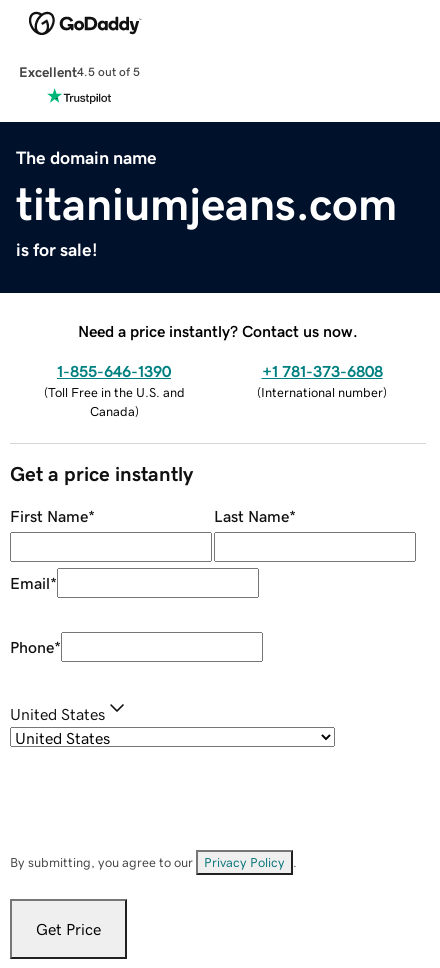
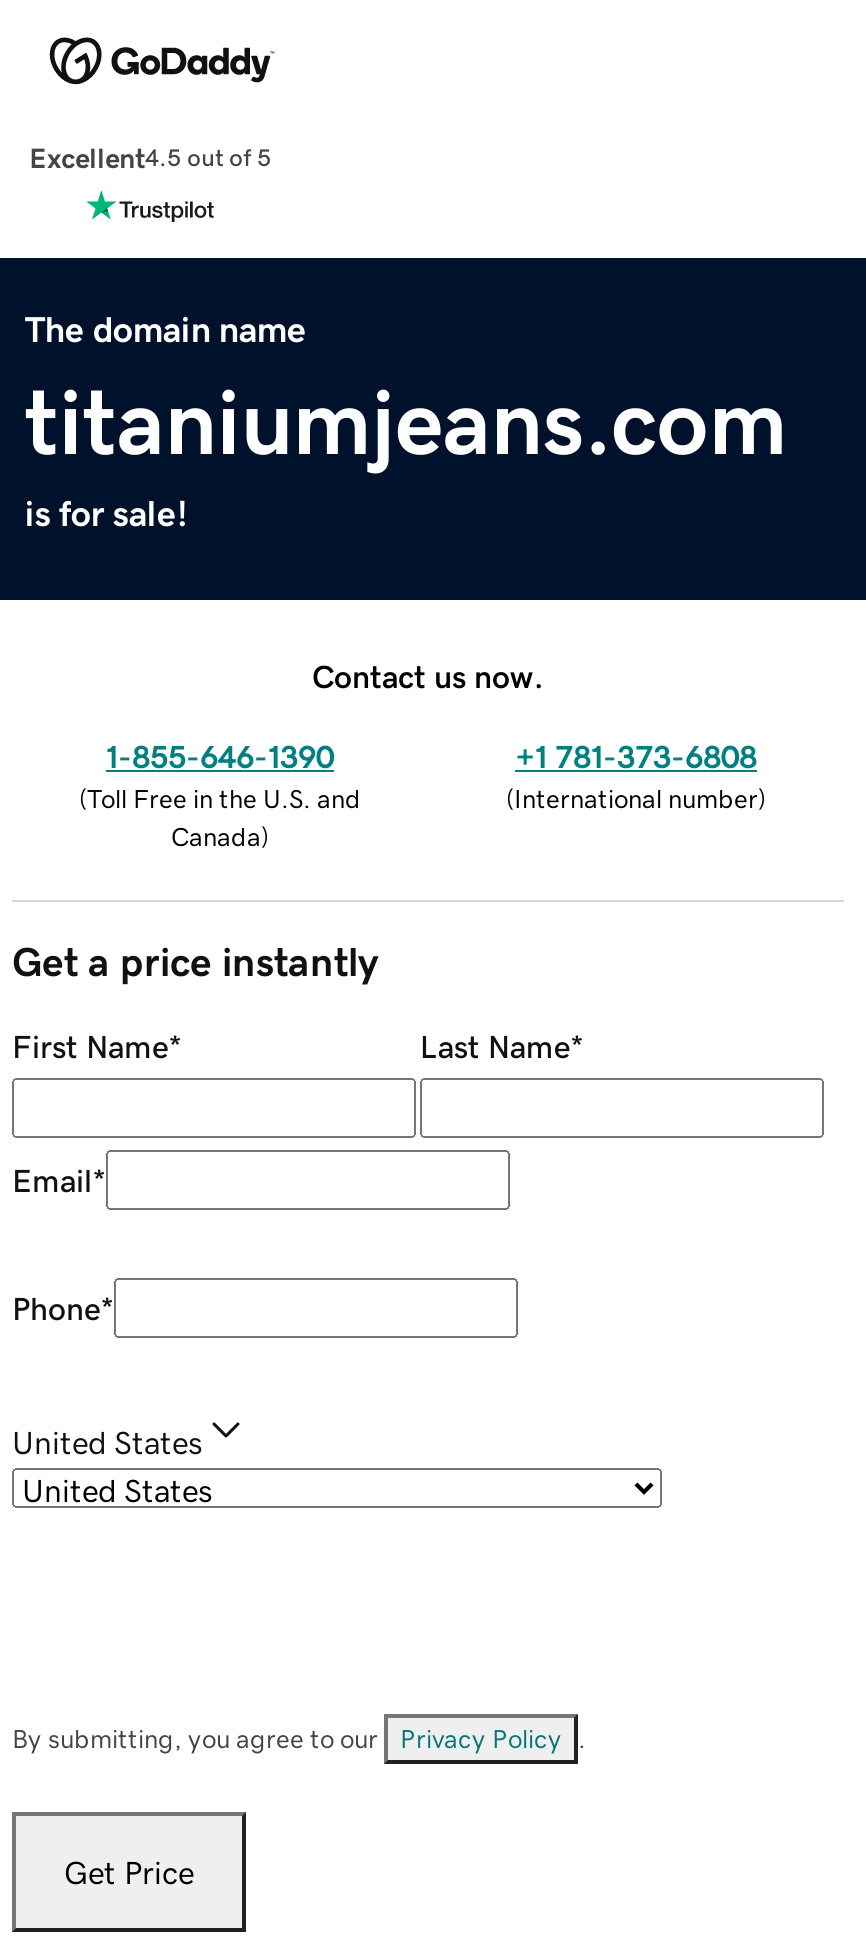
- Need a price instantly? Contact us now.
+ Contact us now.
